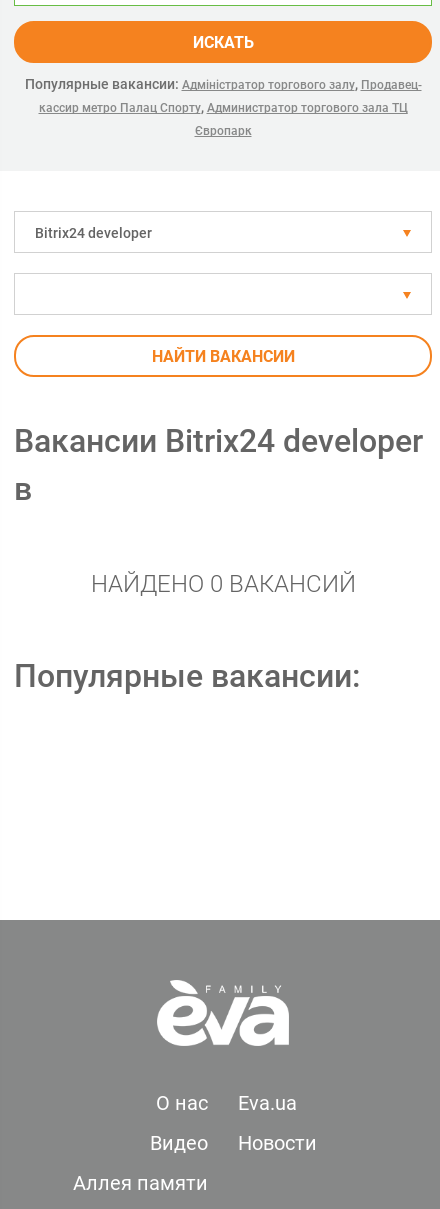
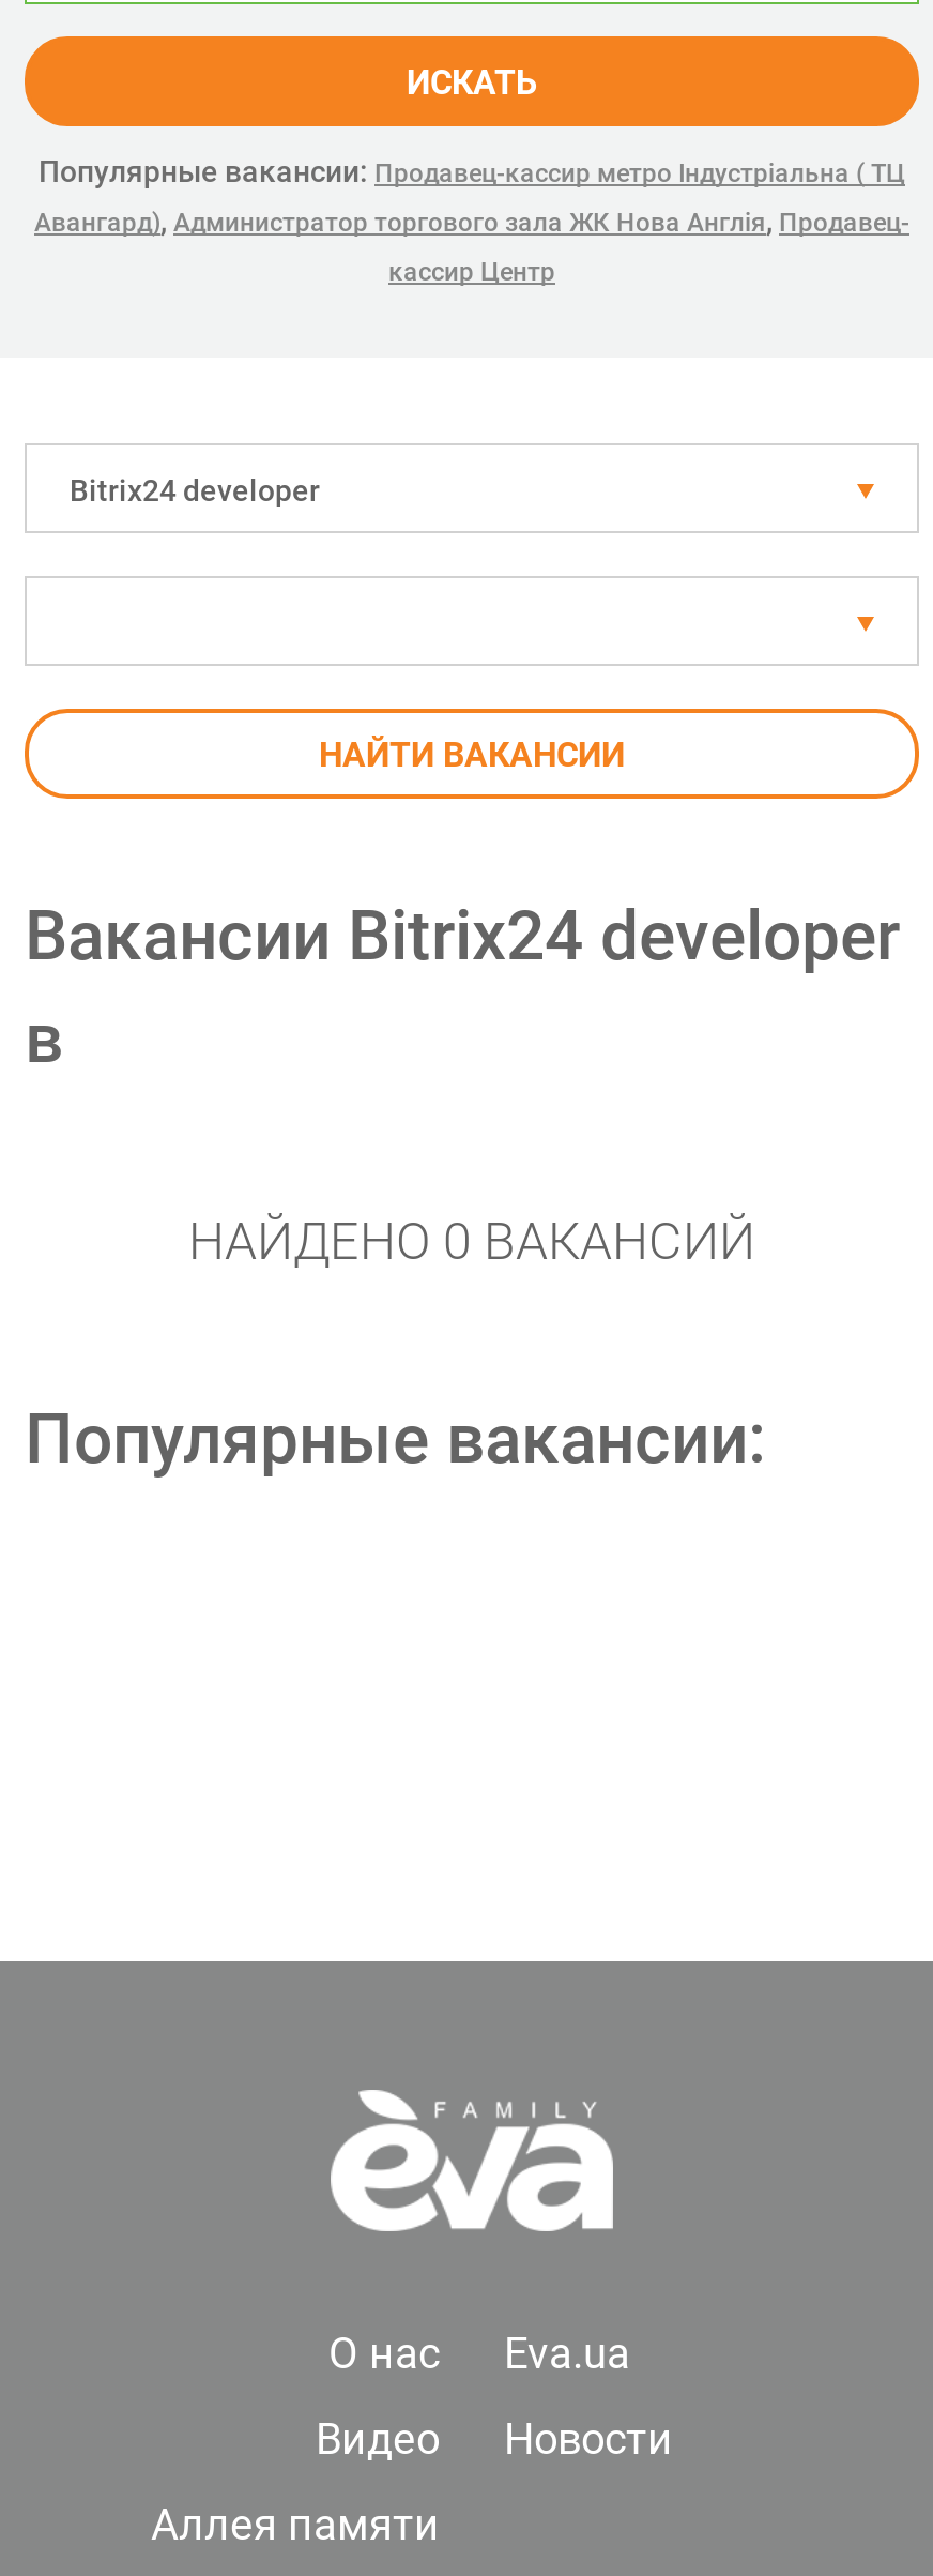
- Популярные вакансии: Адміністратор торгового залу, Продавец-
- кассир метро Палац Спорту, Администратор торгового зала ТЦ
+ Популярные вакансии: Продавец-кассир метро Індустріальна ( ТЦ
+ Авангард), Администратор торгового зала ЖК Нова Англія, Продавец-

- Європарк
+ кассир Центр
